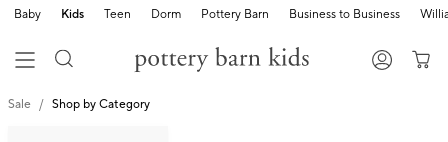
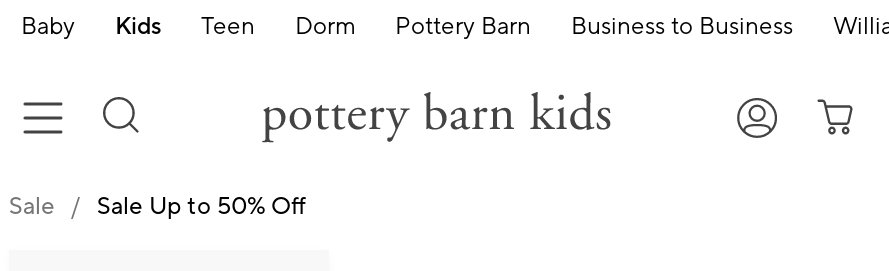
- Shop by Category
+ Sale Up to 50% Off
